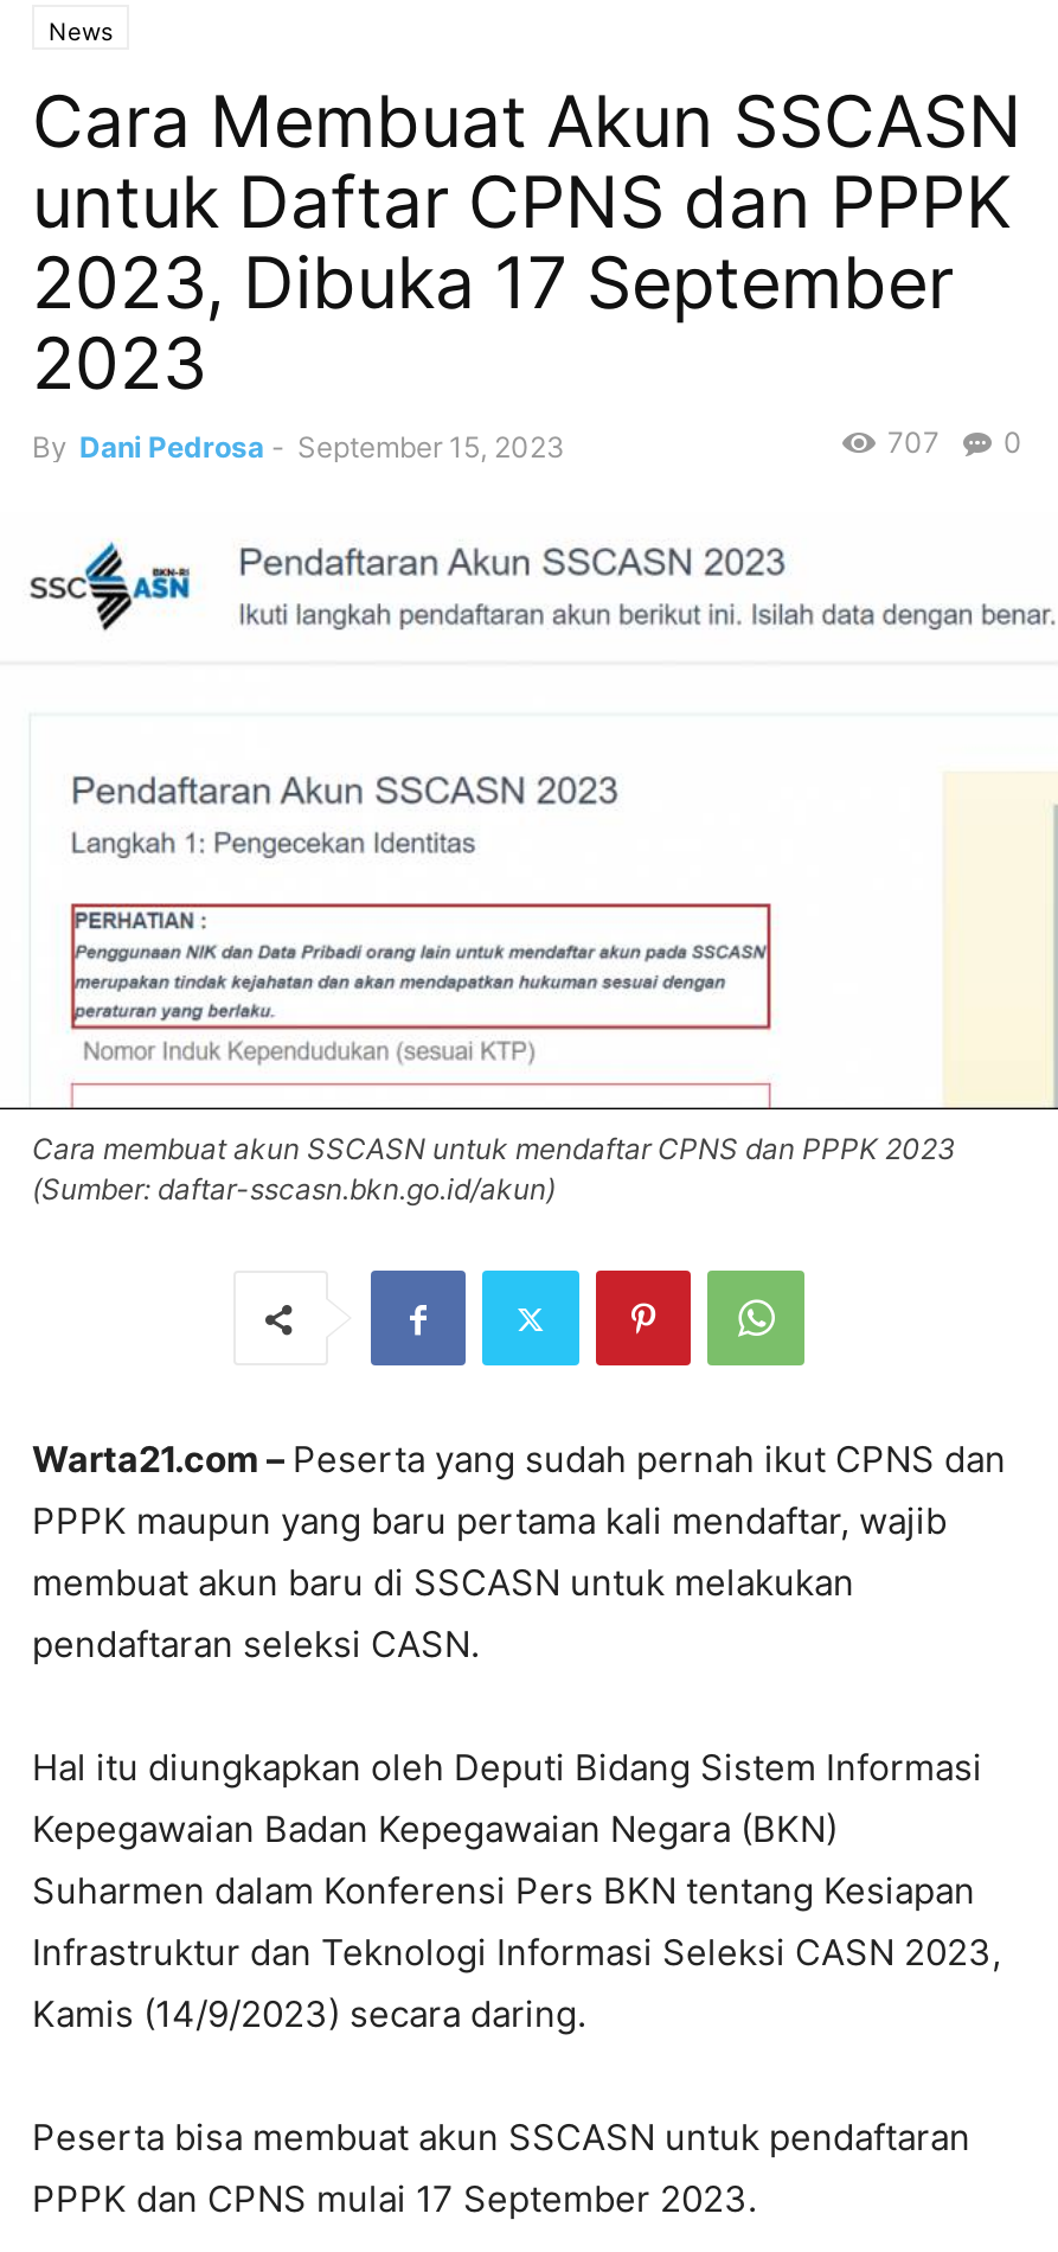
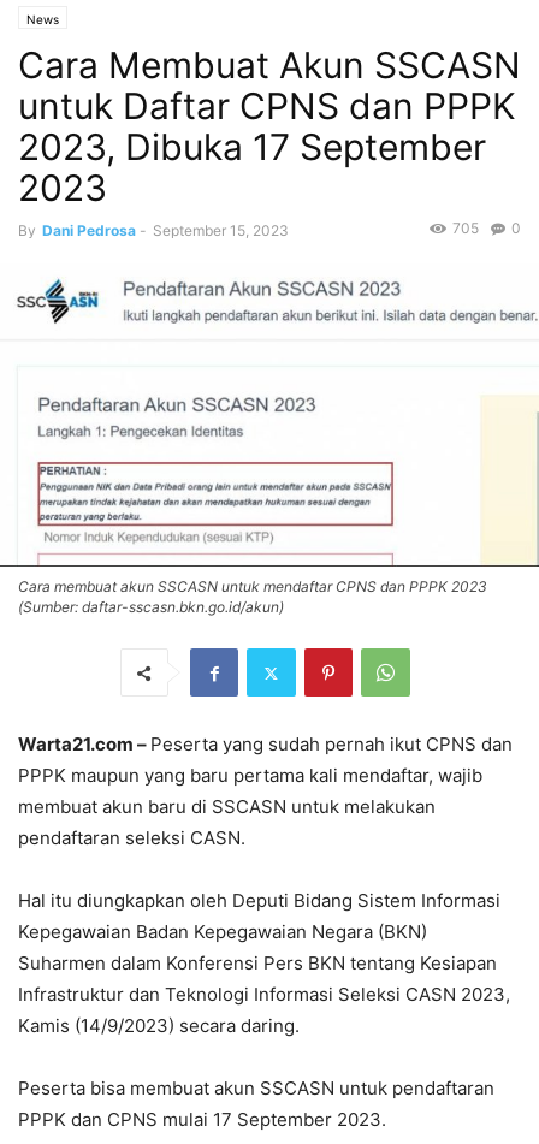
- 707 0
+ 705 0
